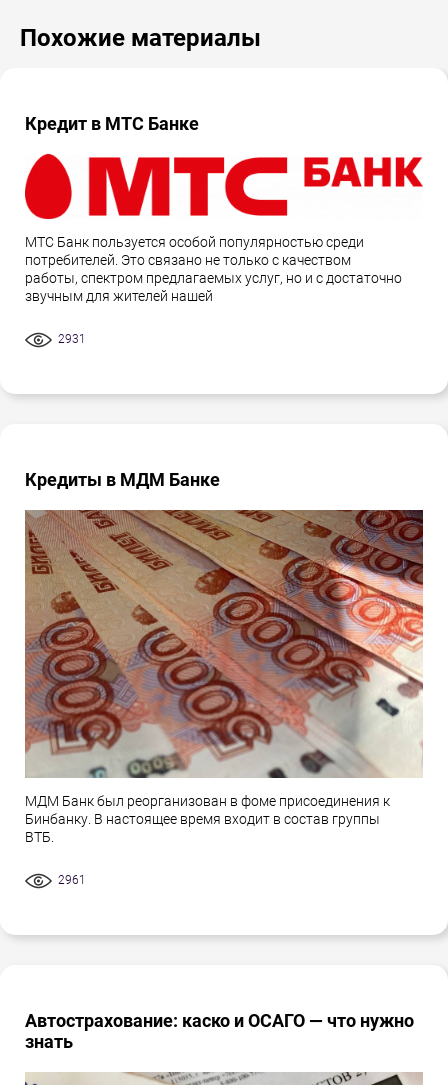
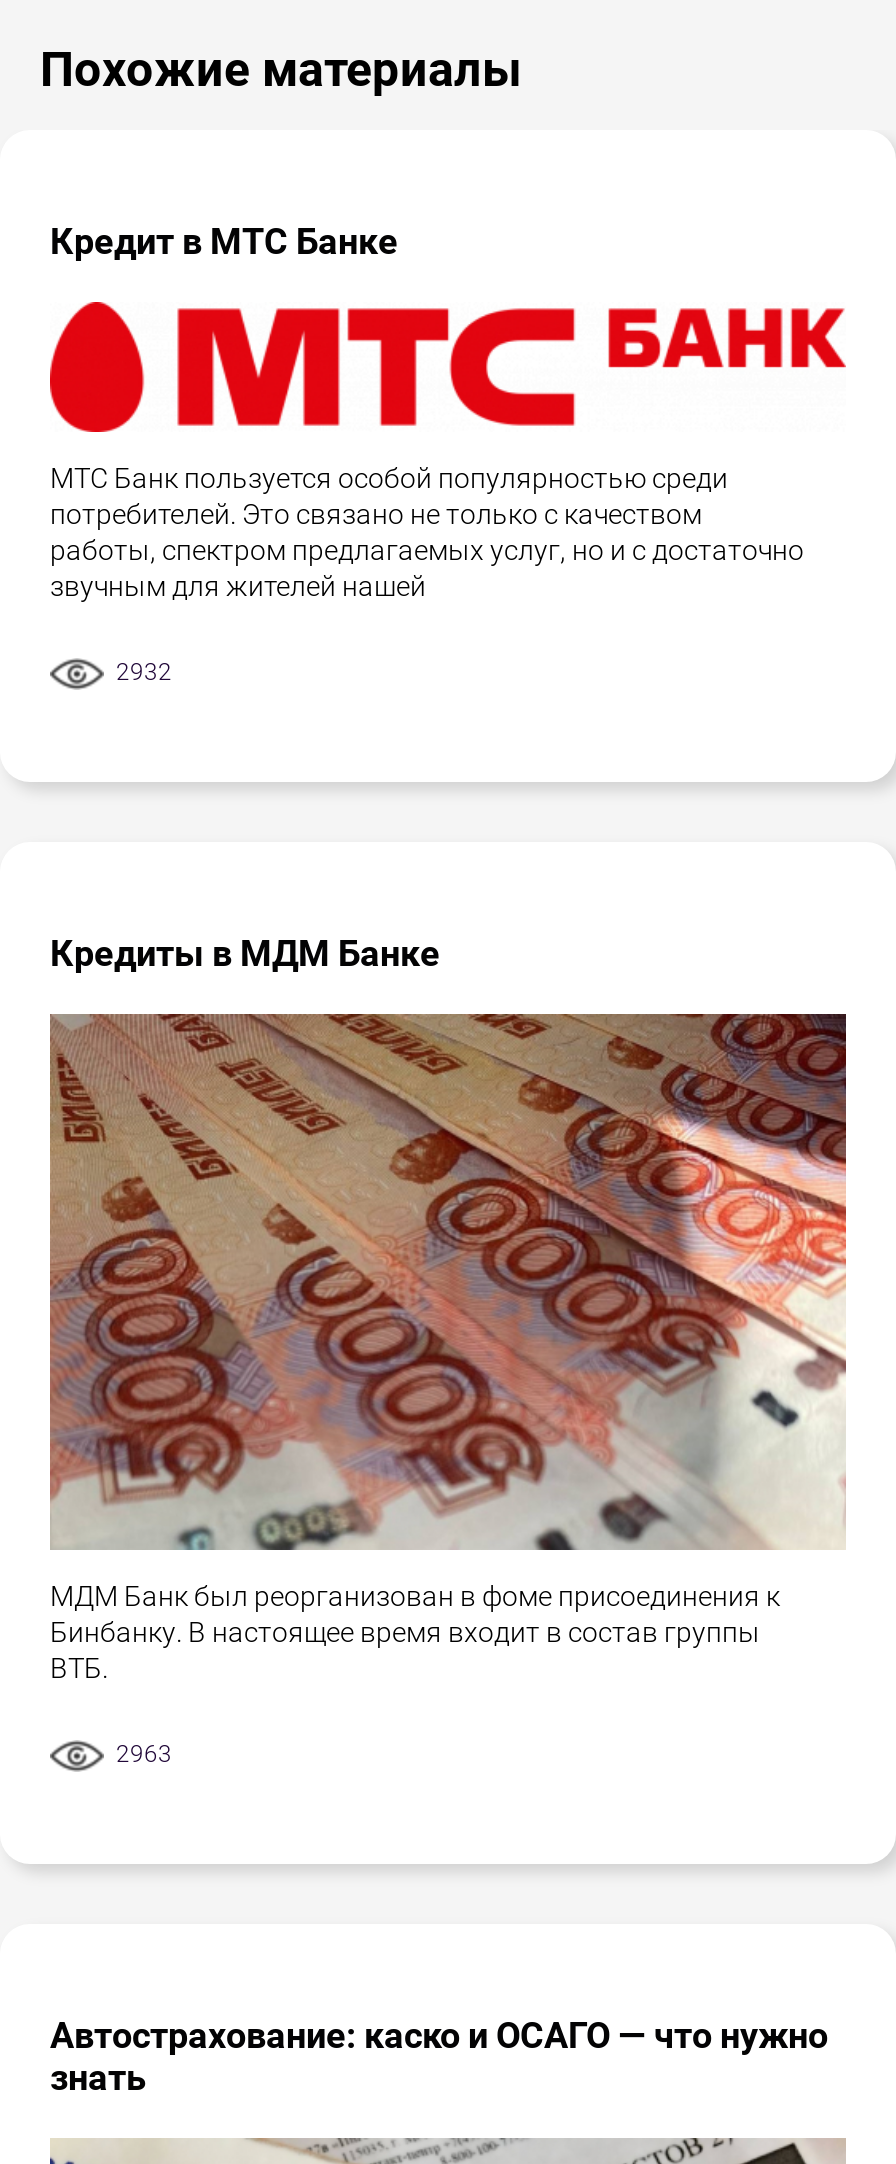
- 2931
+ 2932

- 2961
+ 2963
